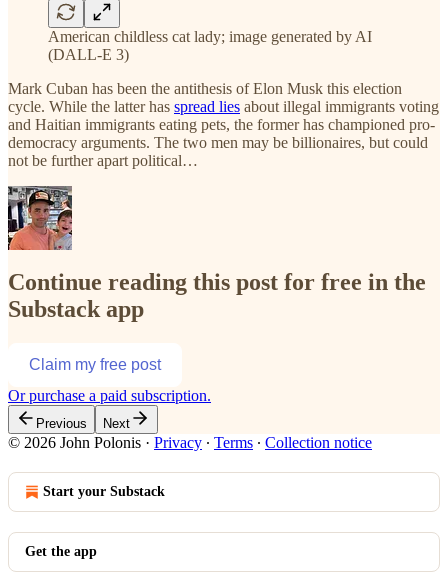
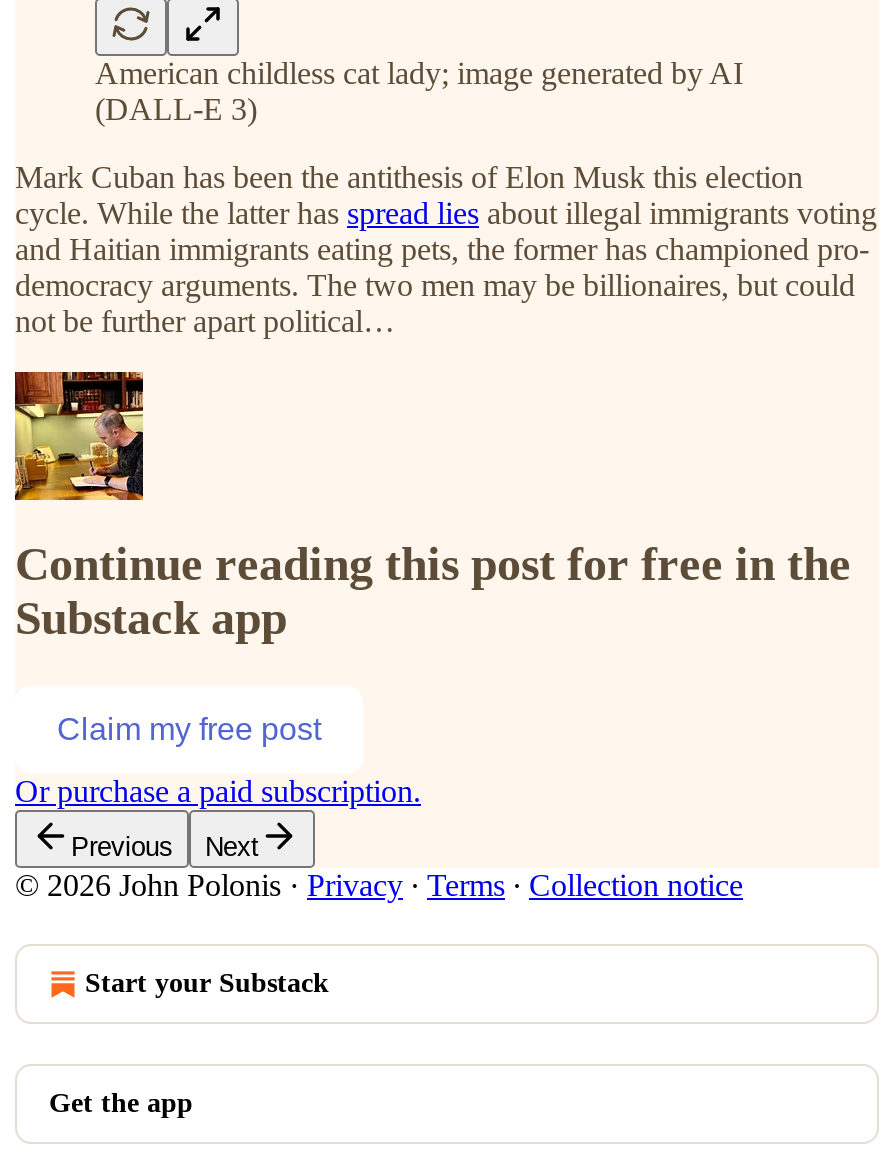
- [image]
+ [image]
